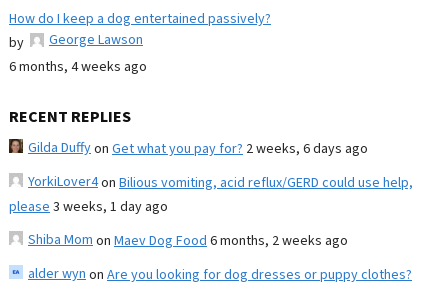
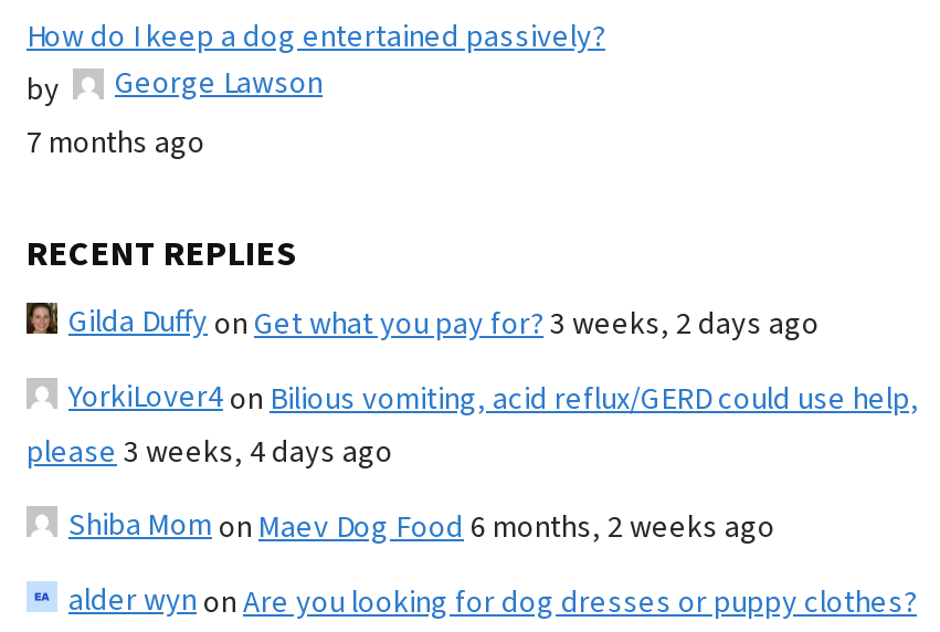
- 6 months, 4 weeks ago
+ 7 months ago

- Gilda Duffyon Get what you pay for? 2 weeks, 6 days ago
+ Gilda Duffyon Get what you pay for? 3 weeks, 2 days ago

- please 3 weeks, 1 day ago
+ please 3 weeks, 4 days ago
